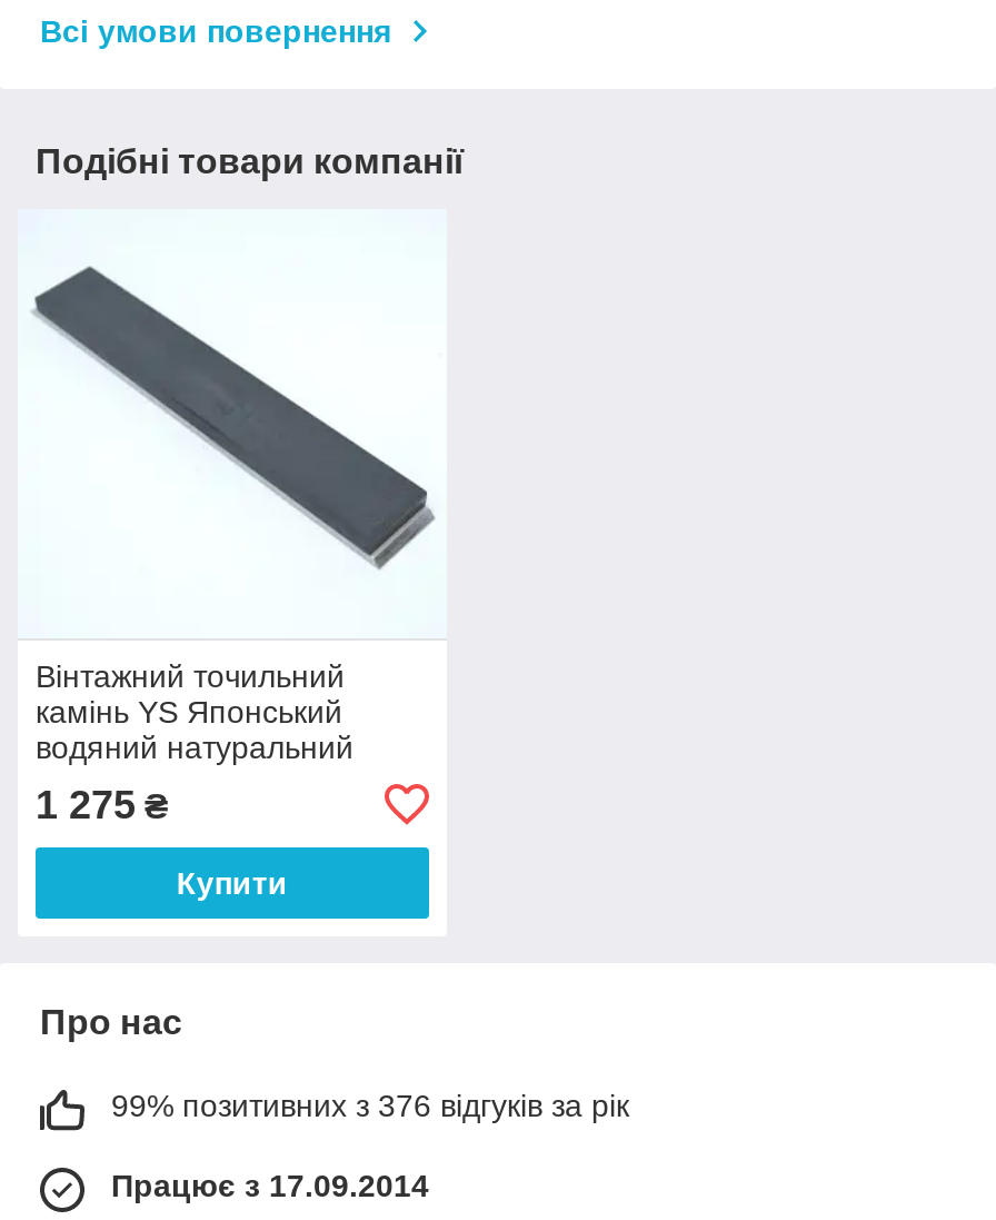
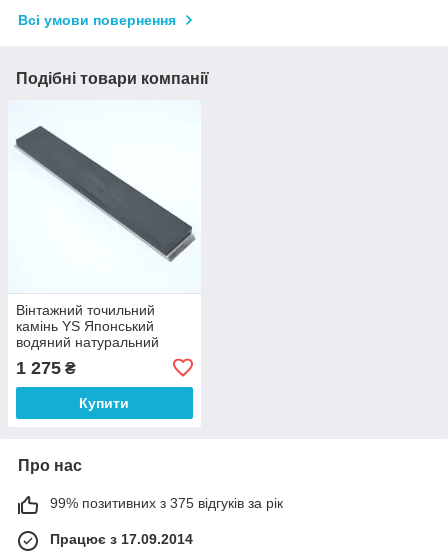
- 99% позитивних з 376 відгуків за рік
+ 99% позитивних з 375 відгуків за рік
